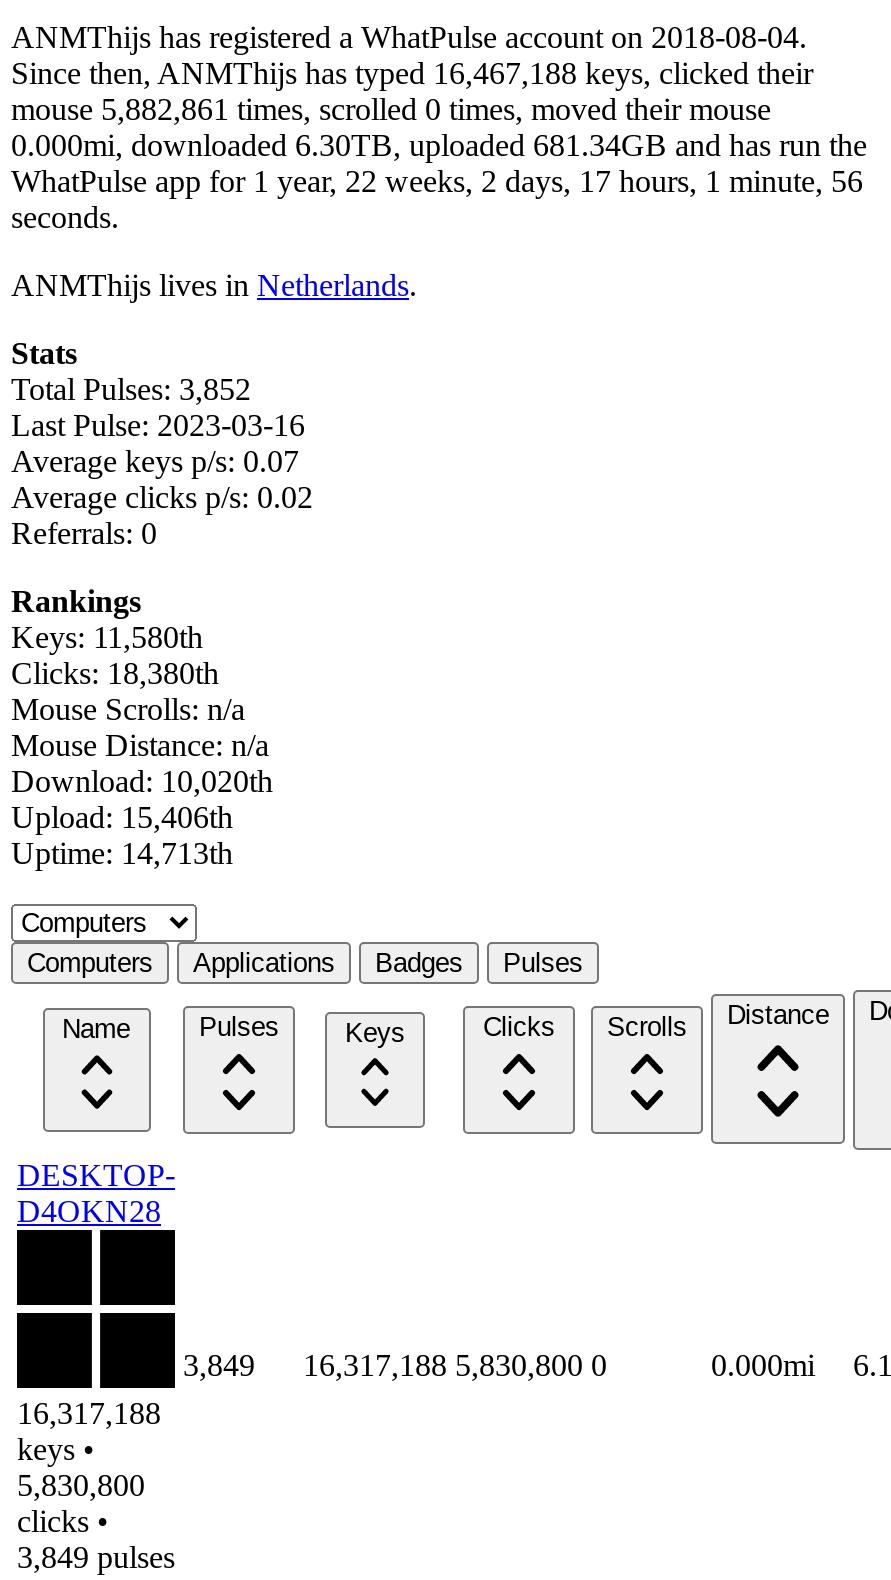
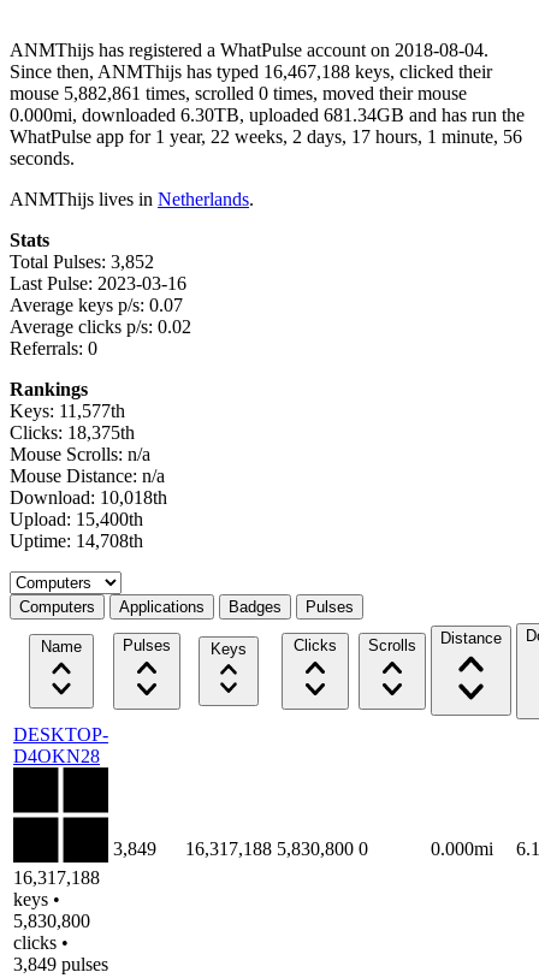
- Keys: 11,580th
+ Keys: 11,577th

- Clicks: 18,380th
+ Clicks: 18,375th

- Download: 10,020th
+ Download: 10,018th

- Upload: 15,406th
+ Upload: 15,400th

- Uptime: 14,713th
+ Uptime: 14,708th
